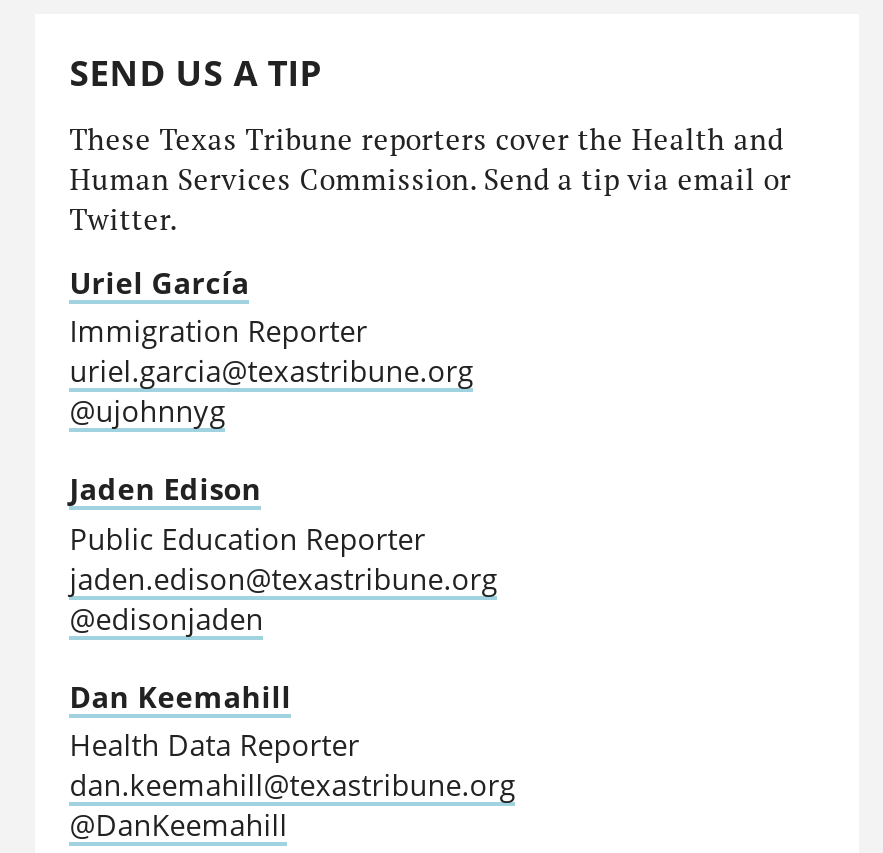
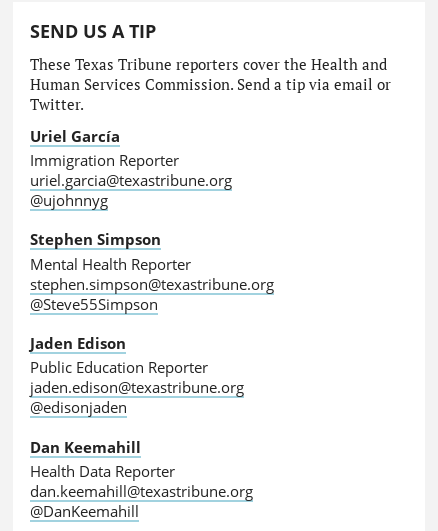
+ Stephen Simpson
+ Mental Health Reporter
+ stephen.simpson@texastribune.org
+ @Steve55Simpson
